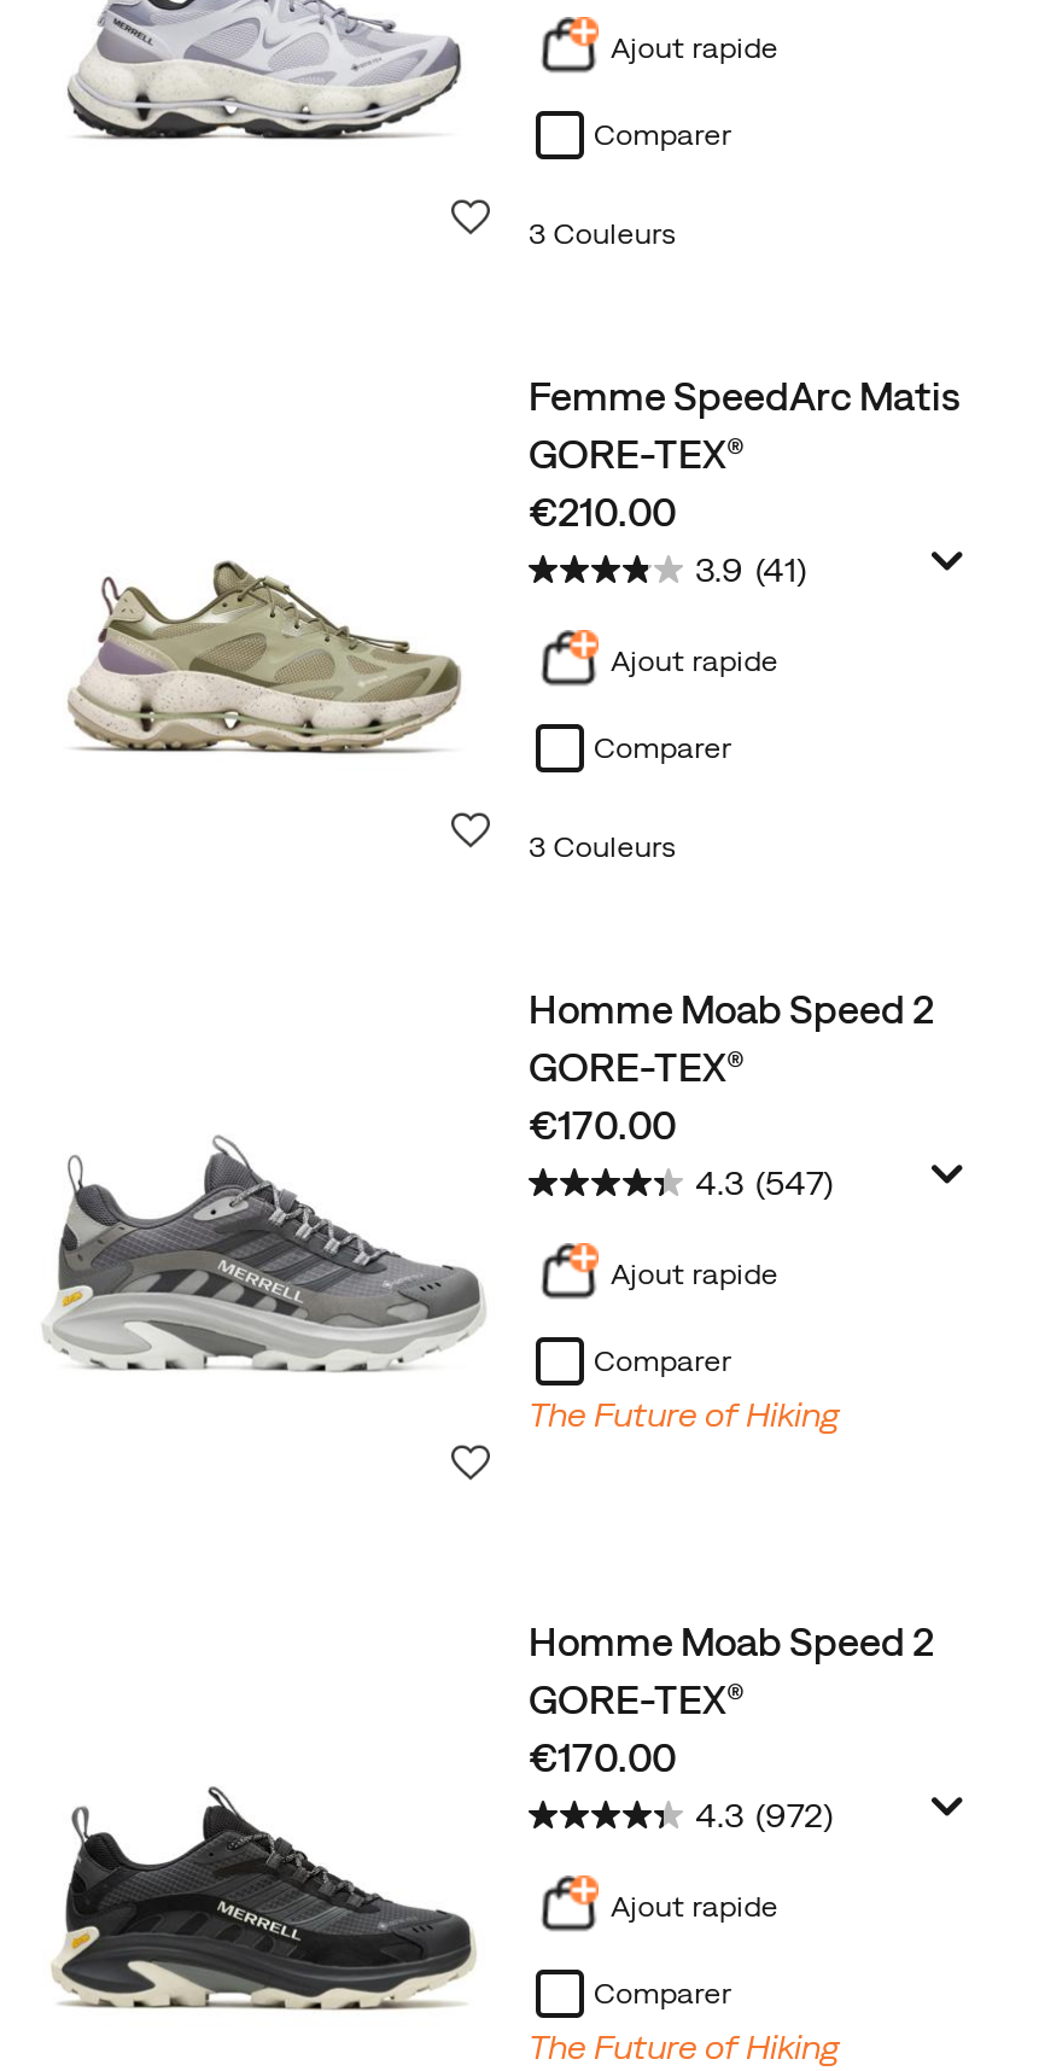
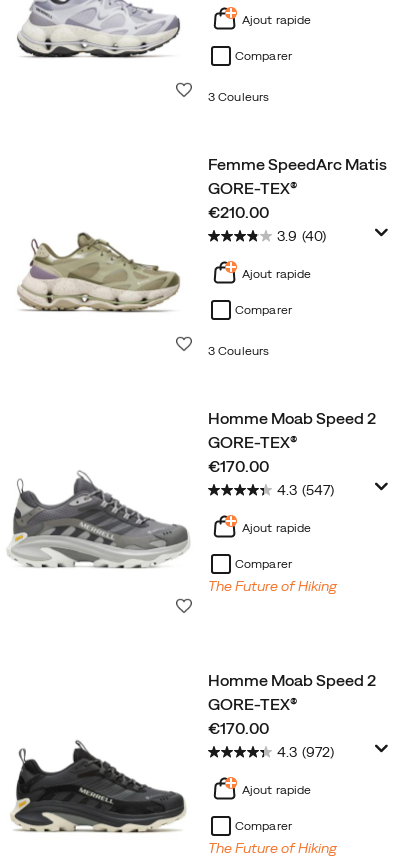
- 3.9 (41)
+ 3.9 (40)
